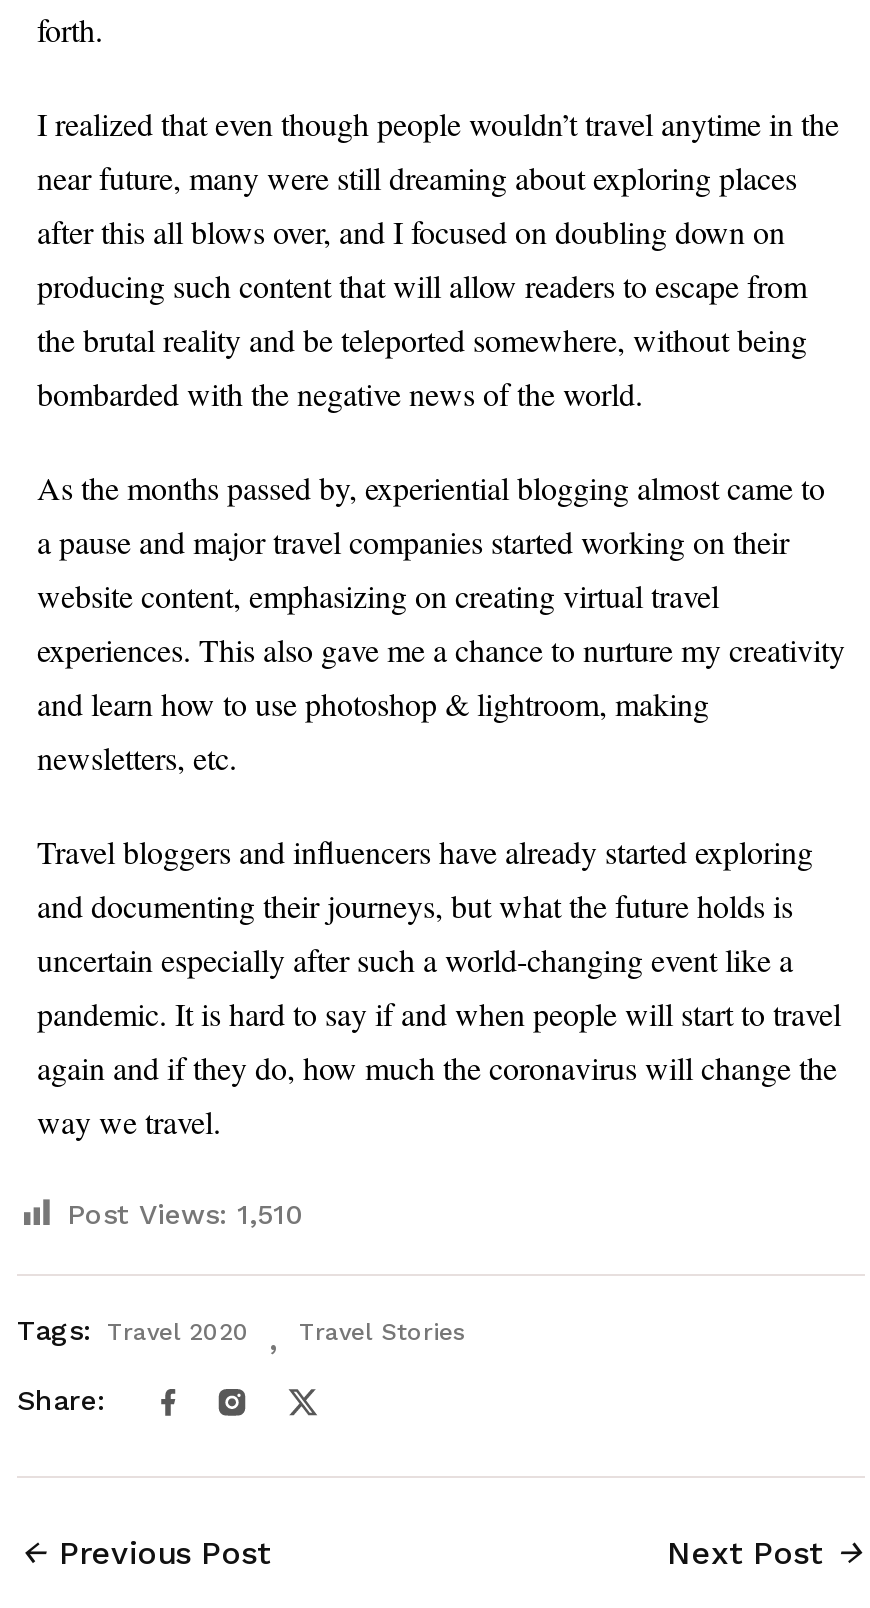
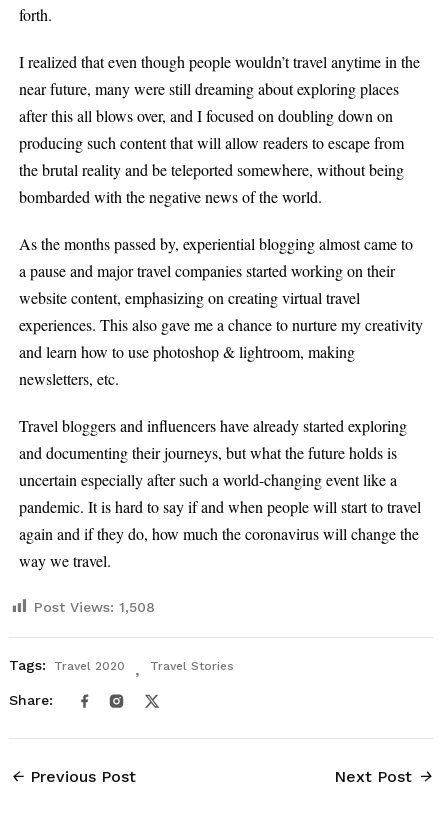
- Post Views: 1,510
+ Post Views: 1,508
